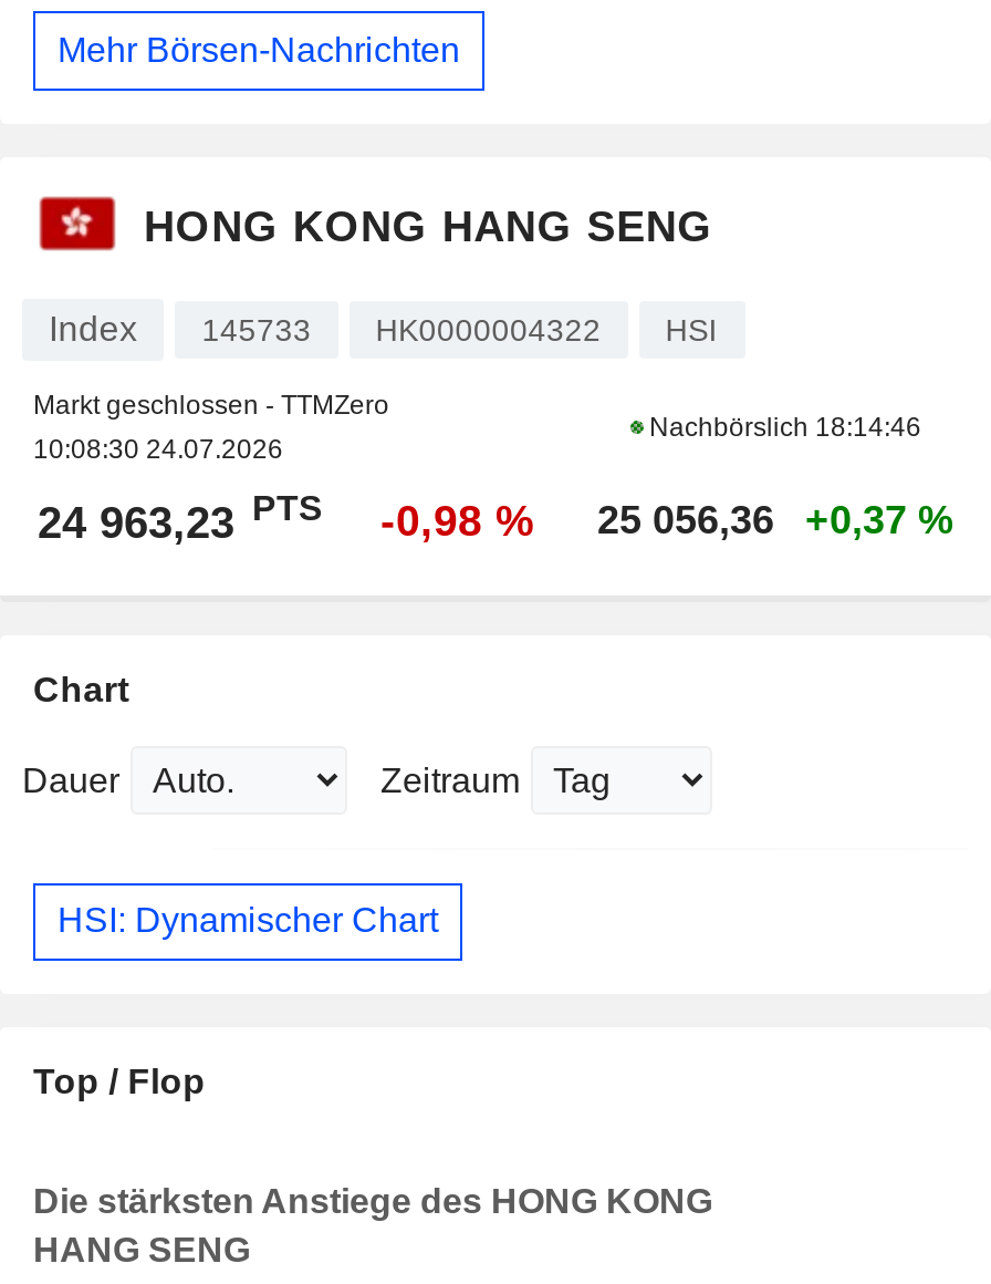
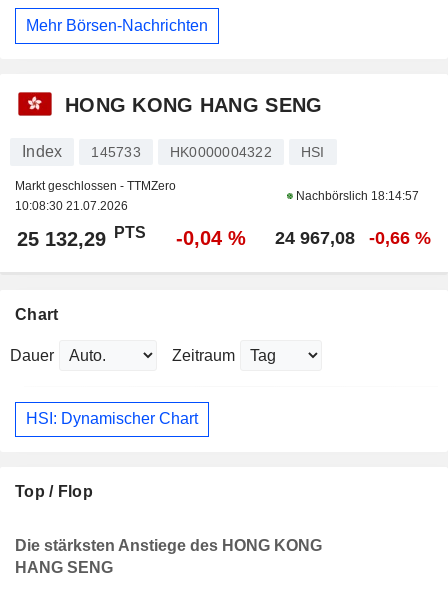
- Nachbörslich 18:14:46
+ Nachbörslich 18:14:57

- 10:08:30 24.07.2026
+ 10:08:30 21.07.2026

- 24 963,23 PTS
+ 25 132,29 PTS

- -0,98 %
+ -0,04 %

- 25 056,36
+ 24 967,08

- +0,37 %
+ -0,66 %
